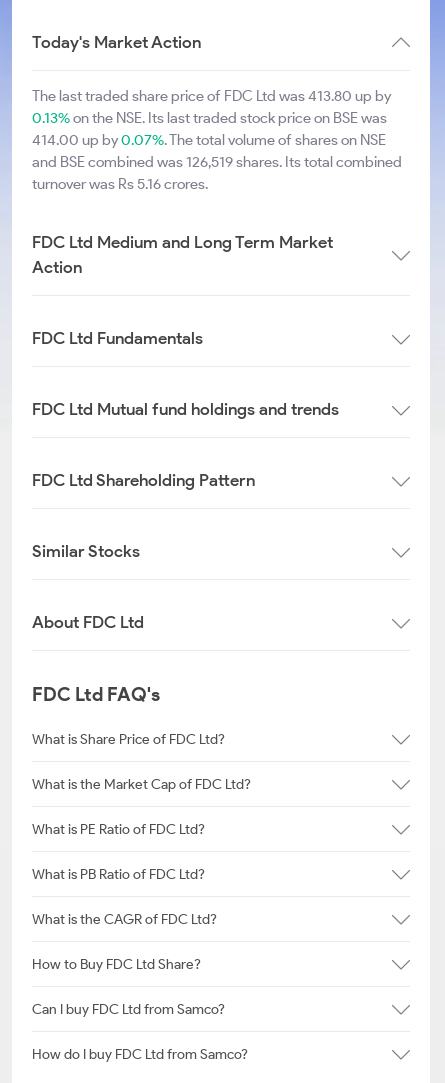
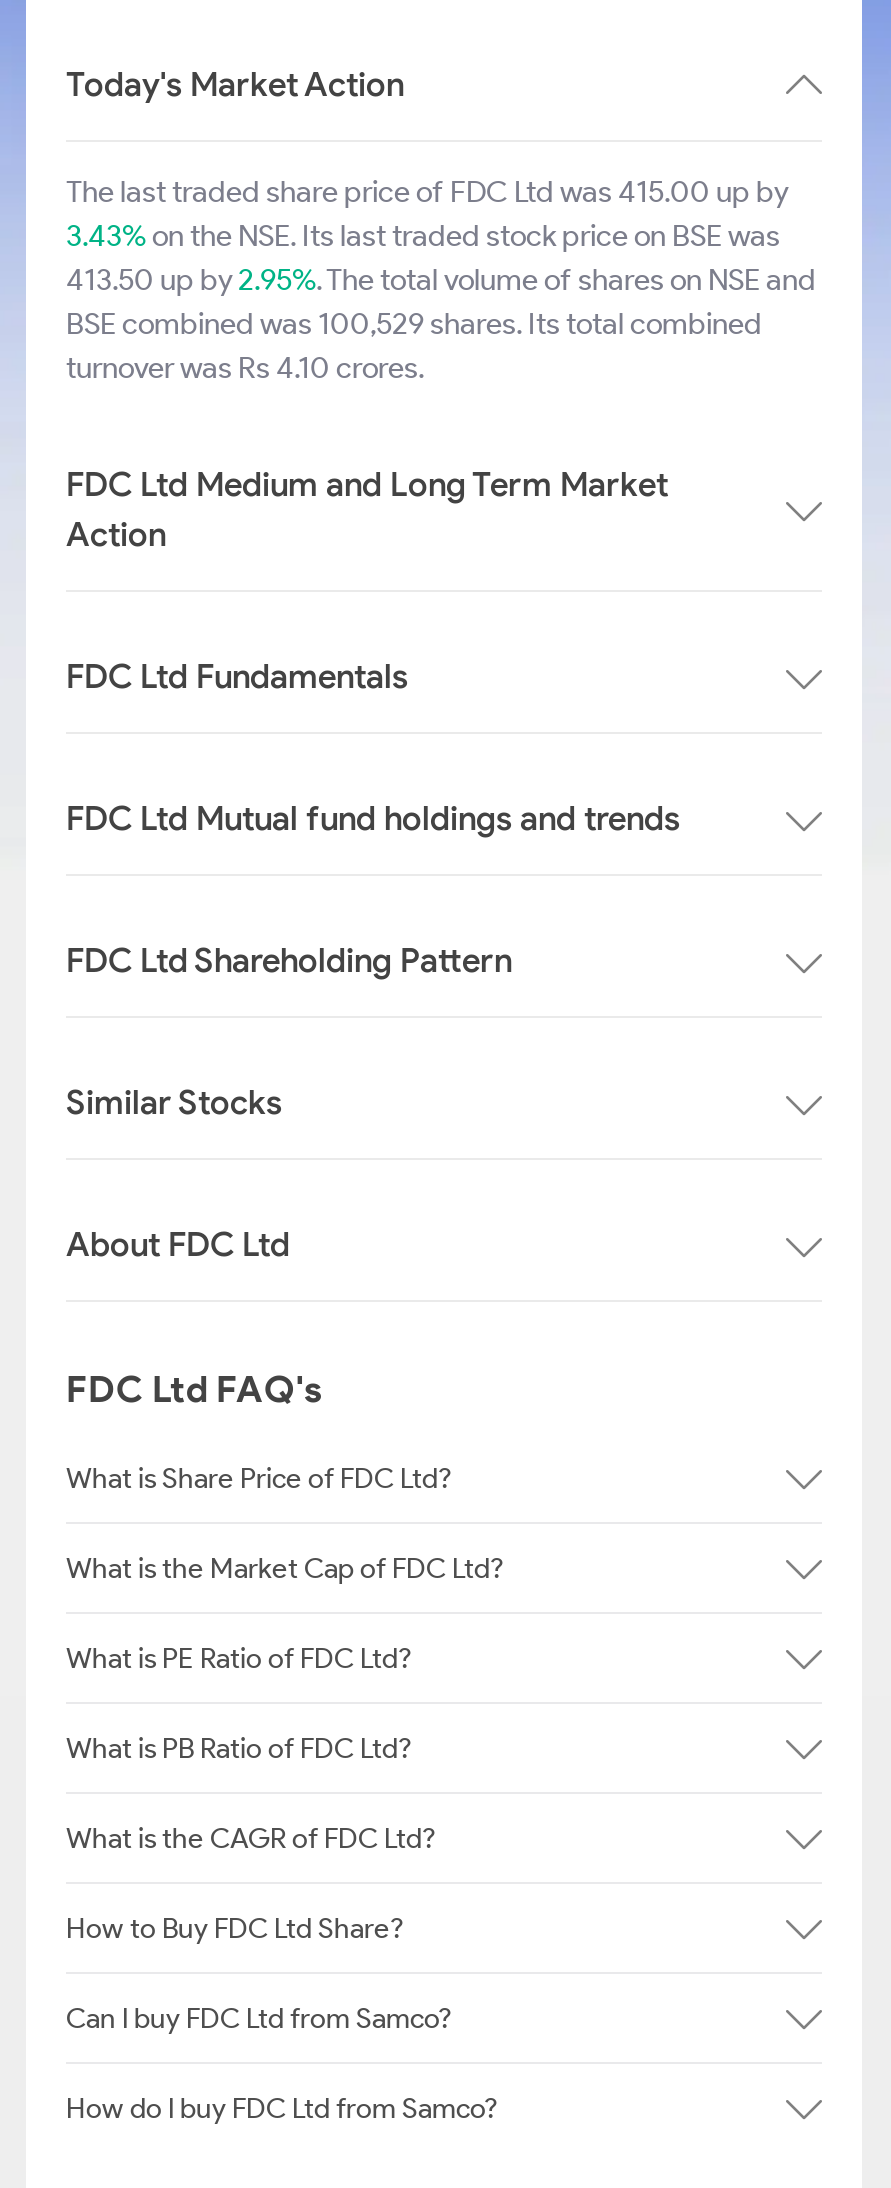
- The last traded share price of FDC Ltd was 413.80 up by
- 0.13% on the NSE. Its last traded stock price on BSE was
- 414.00 up by0.07%. The total volume of shares on NSE
- and BSE combined was 126,519 shares. Its total combined
- turnover was Rs 5.16 crores.
+ The last traded share price of FDC Ltd was 415.00 up by
+ 3.43% on the NSE. Its last traded stock price on BSE was
+ 413.50 up by2.95%. The total volume of shares on NSE and
+ BSE combined was 100,529 shares. Its total combined
+ turnover was Rs 4.10 crores.
